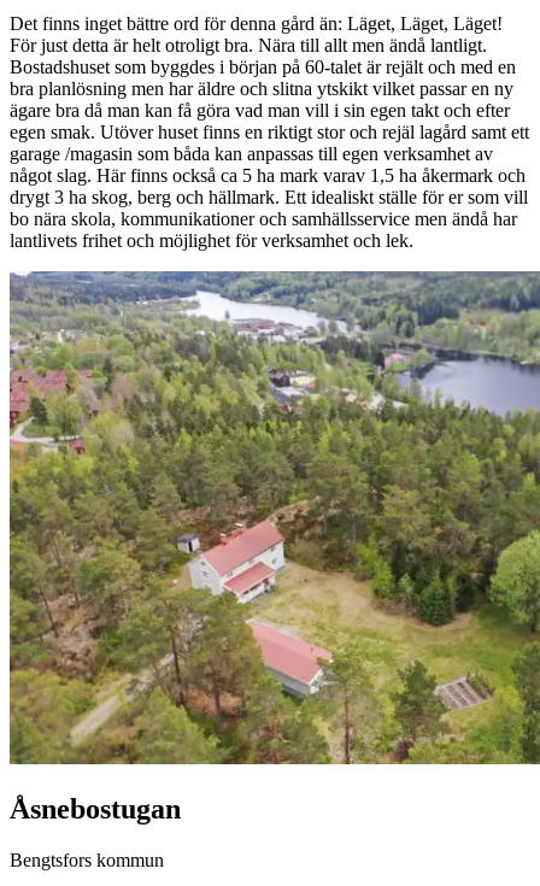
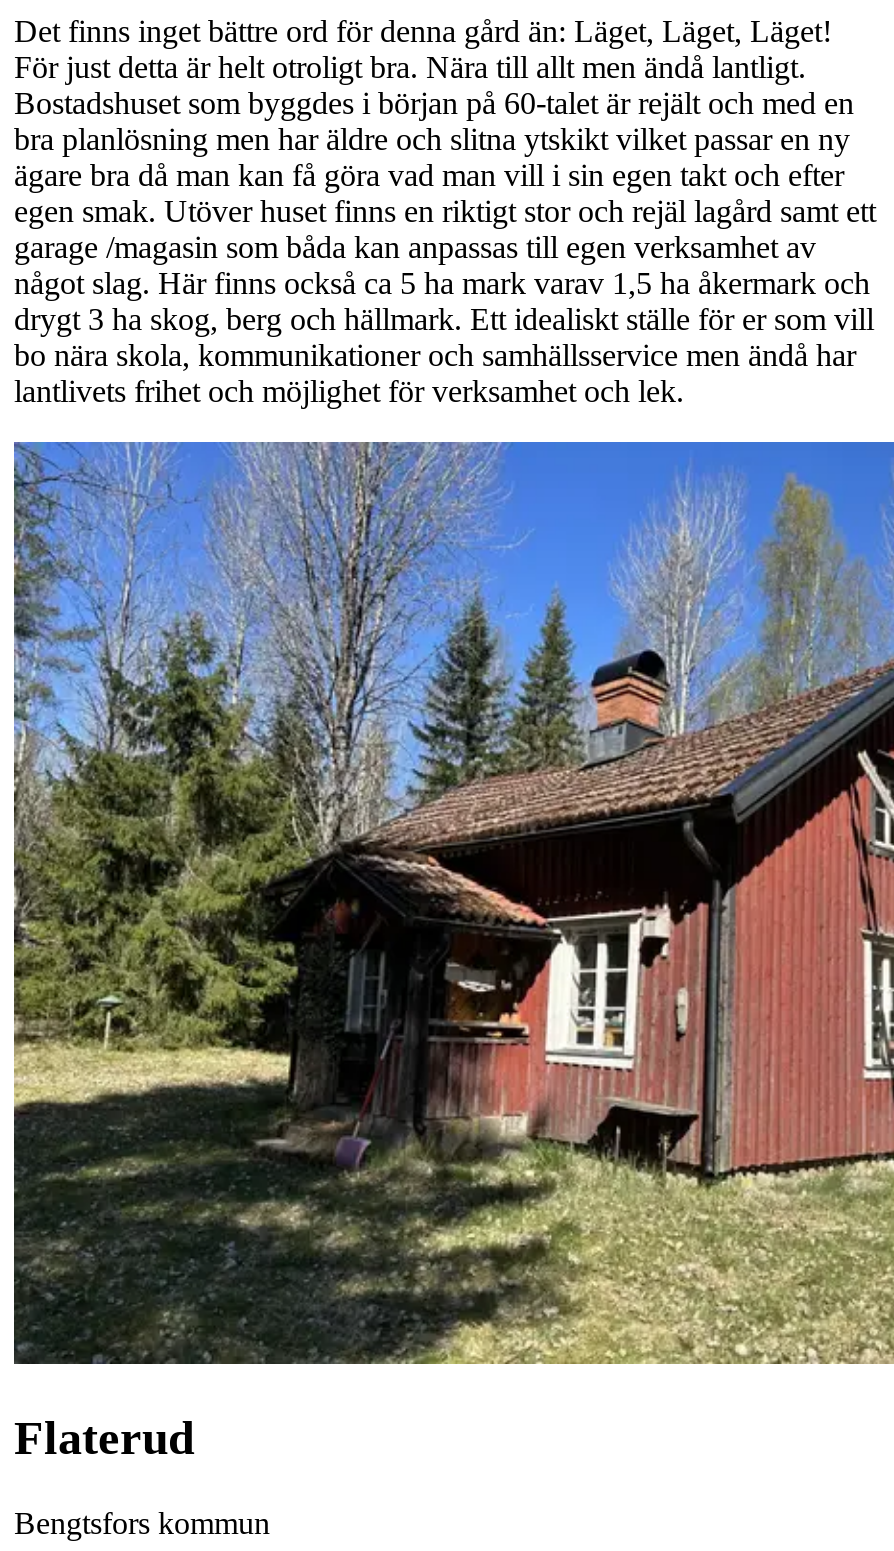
- [image]
- Åsnebostugan
+ [image]
+ Flaterud
